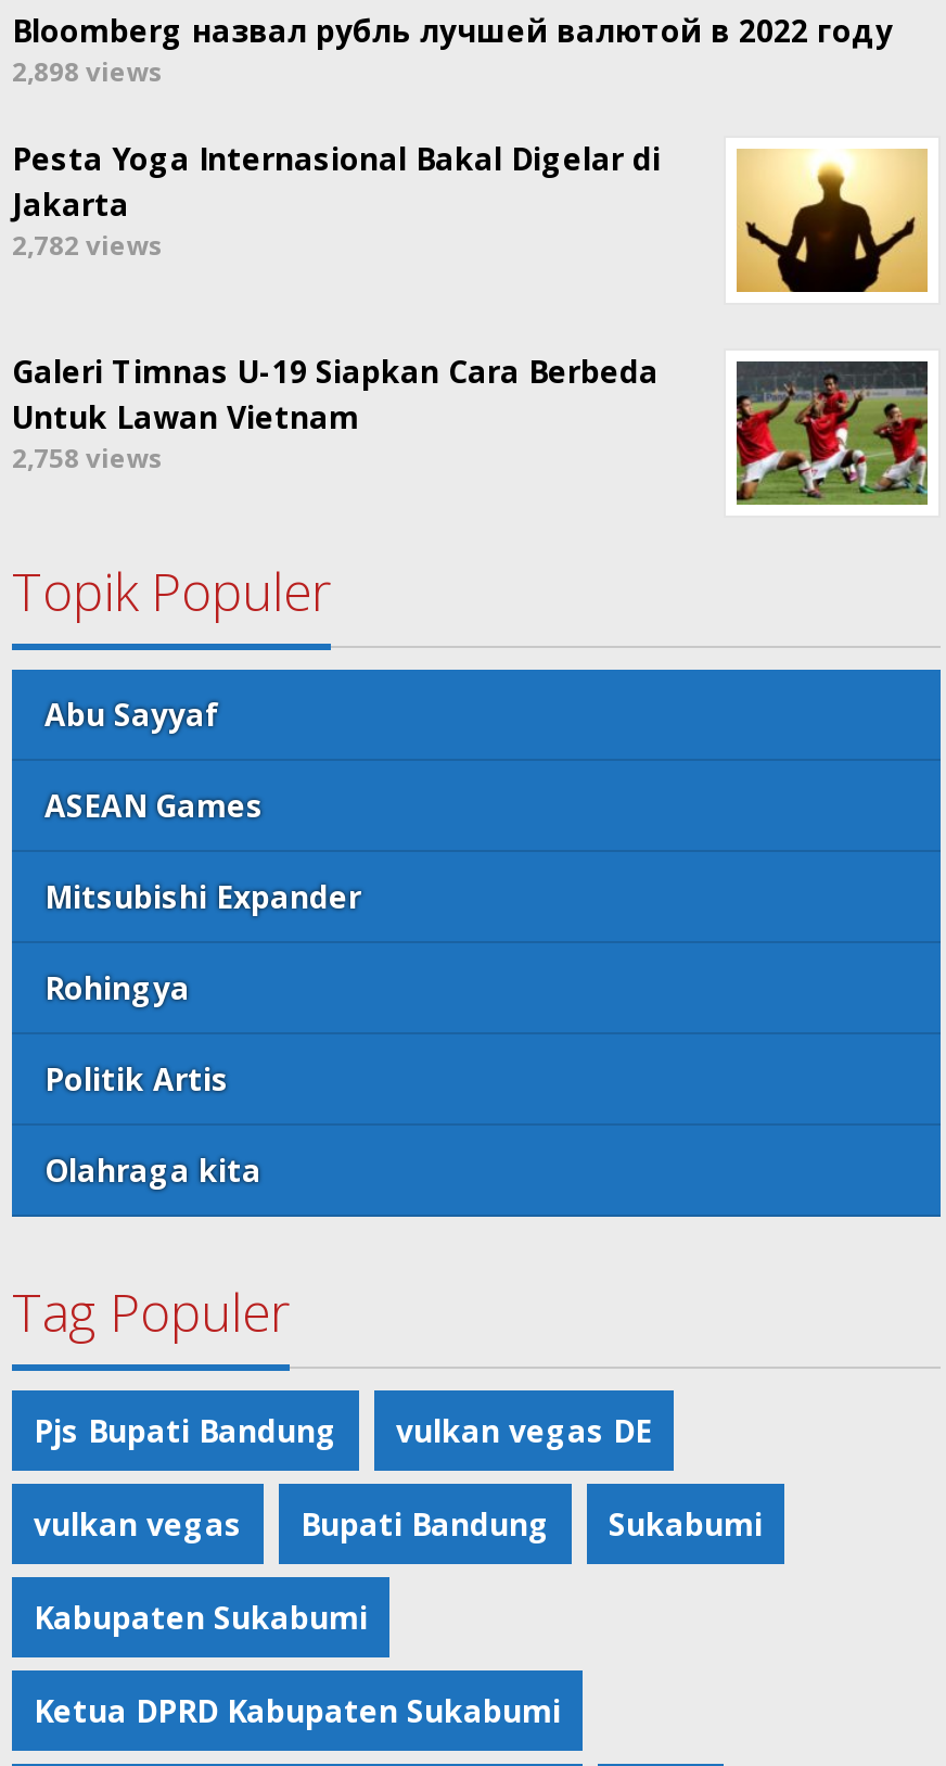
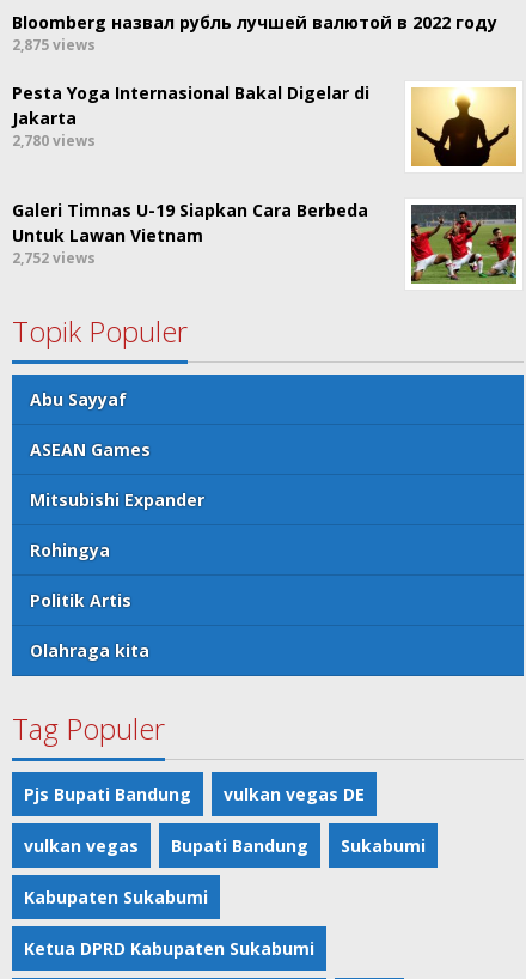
- 2,898 views
+ 2,875 views

- 2,782 views
+ 2,780 views

- 2,758 views
+ 2,752 views
